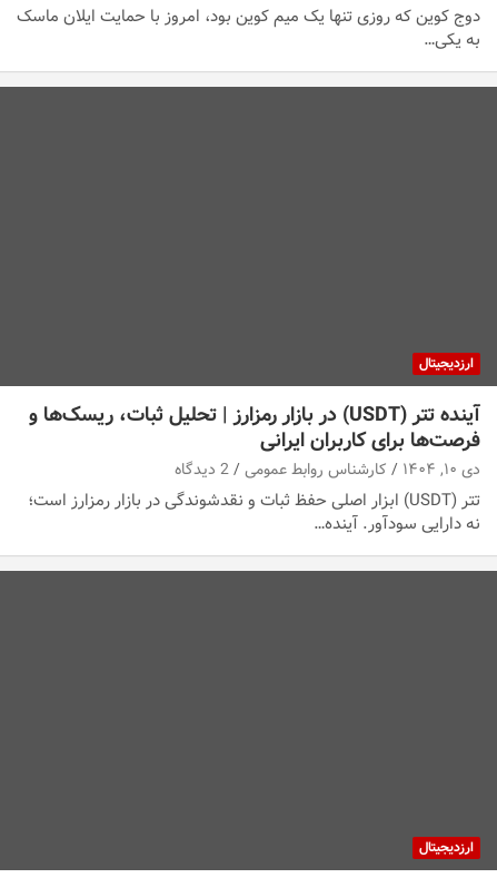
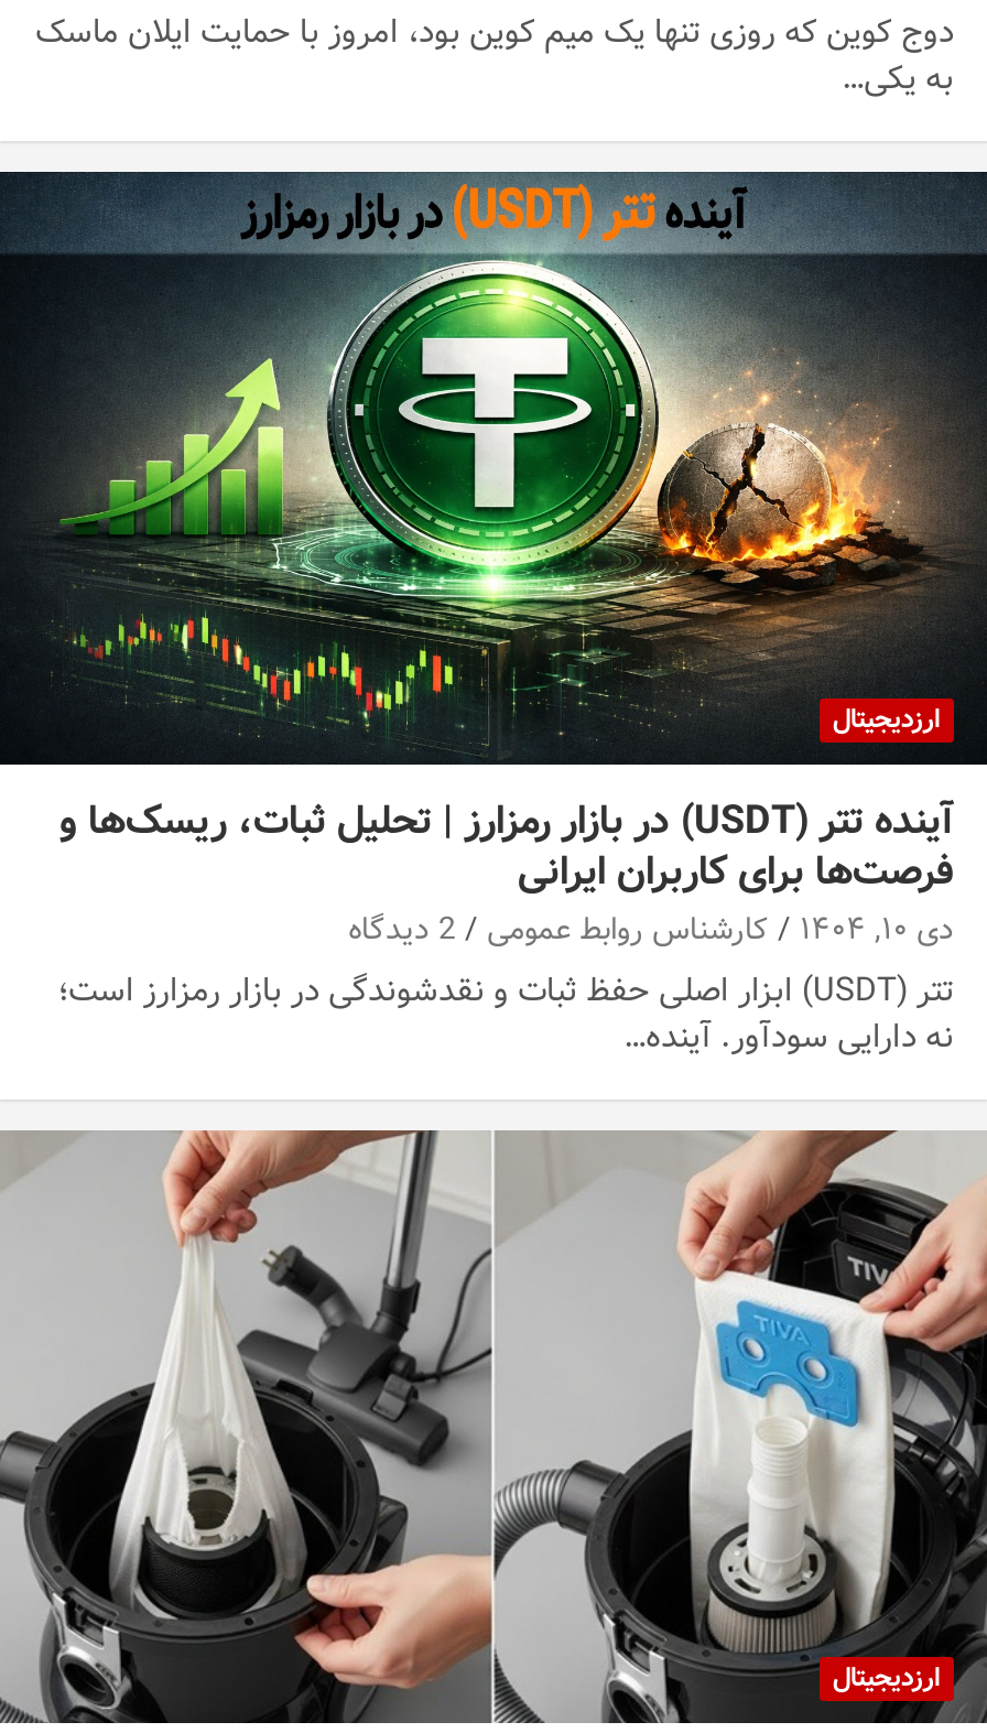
+ [image]

+ [image]
